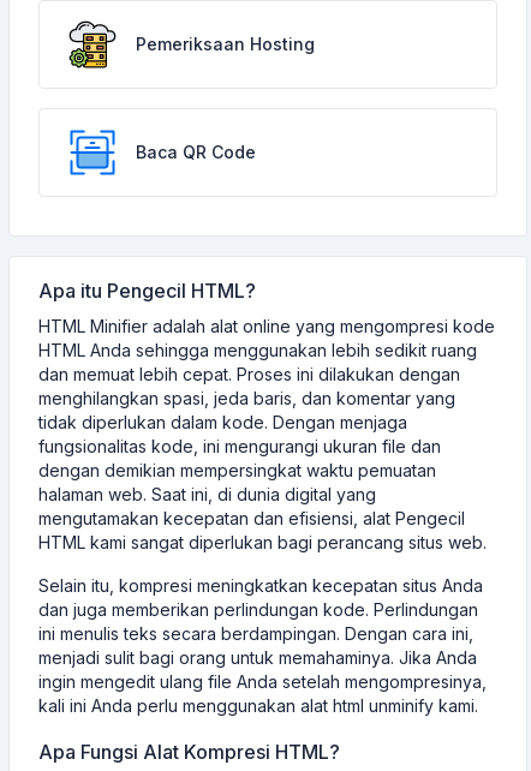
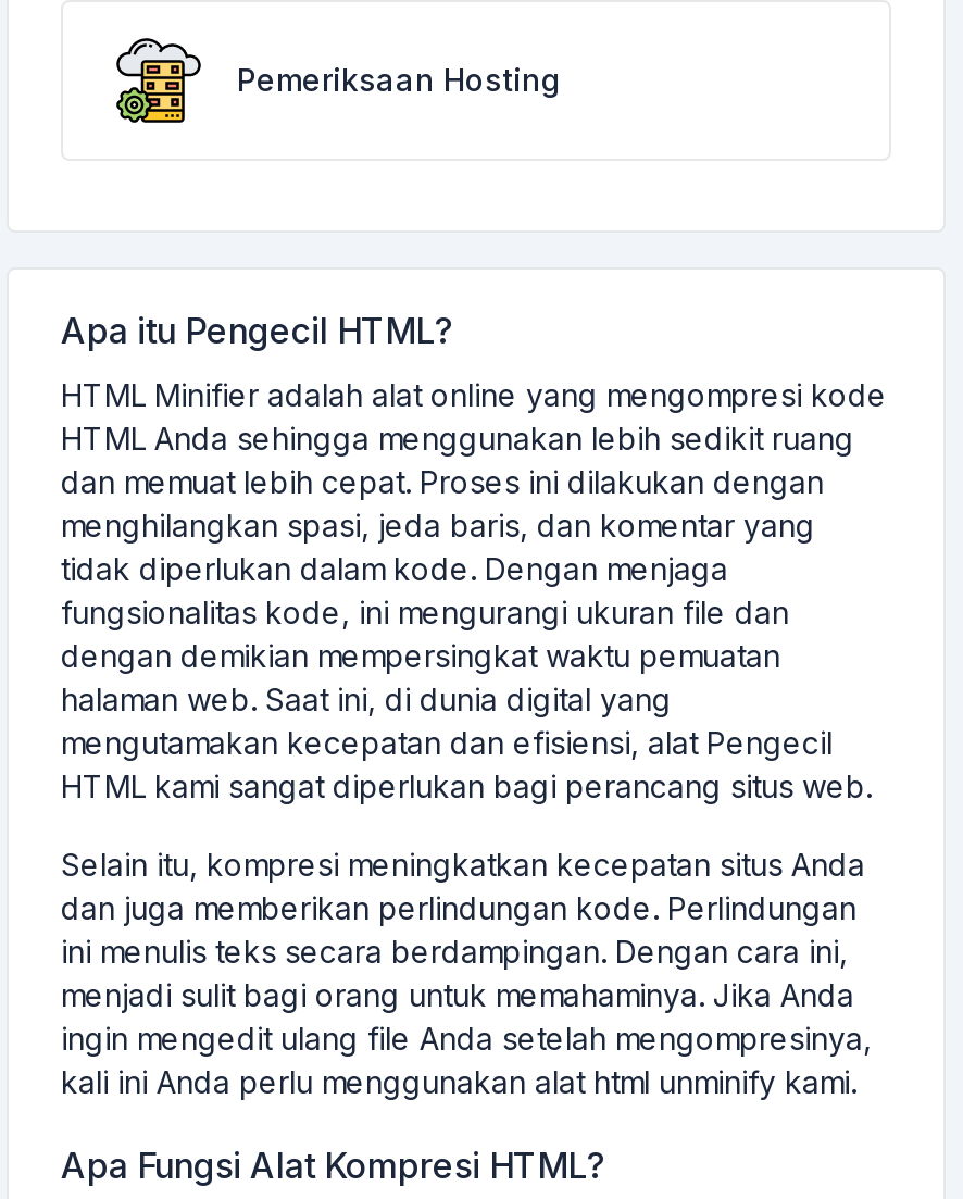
- [image]
- Baca QR Code
